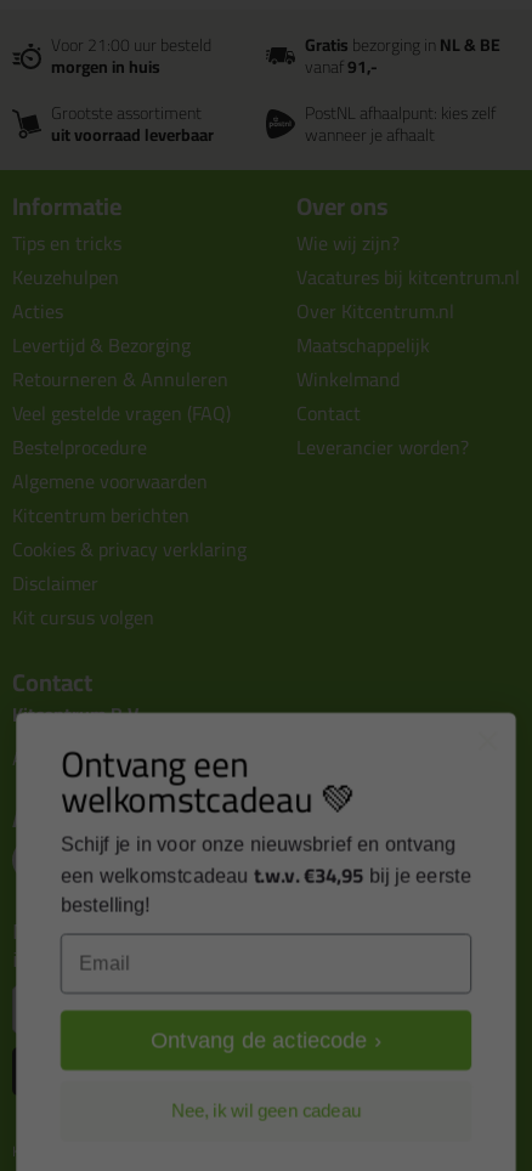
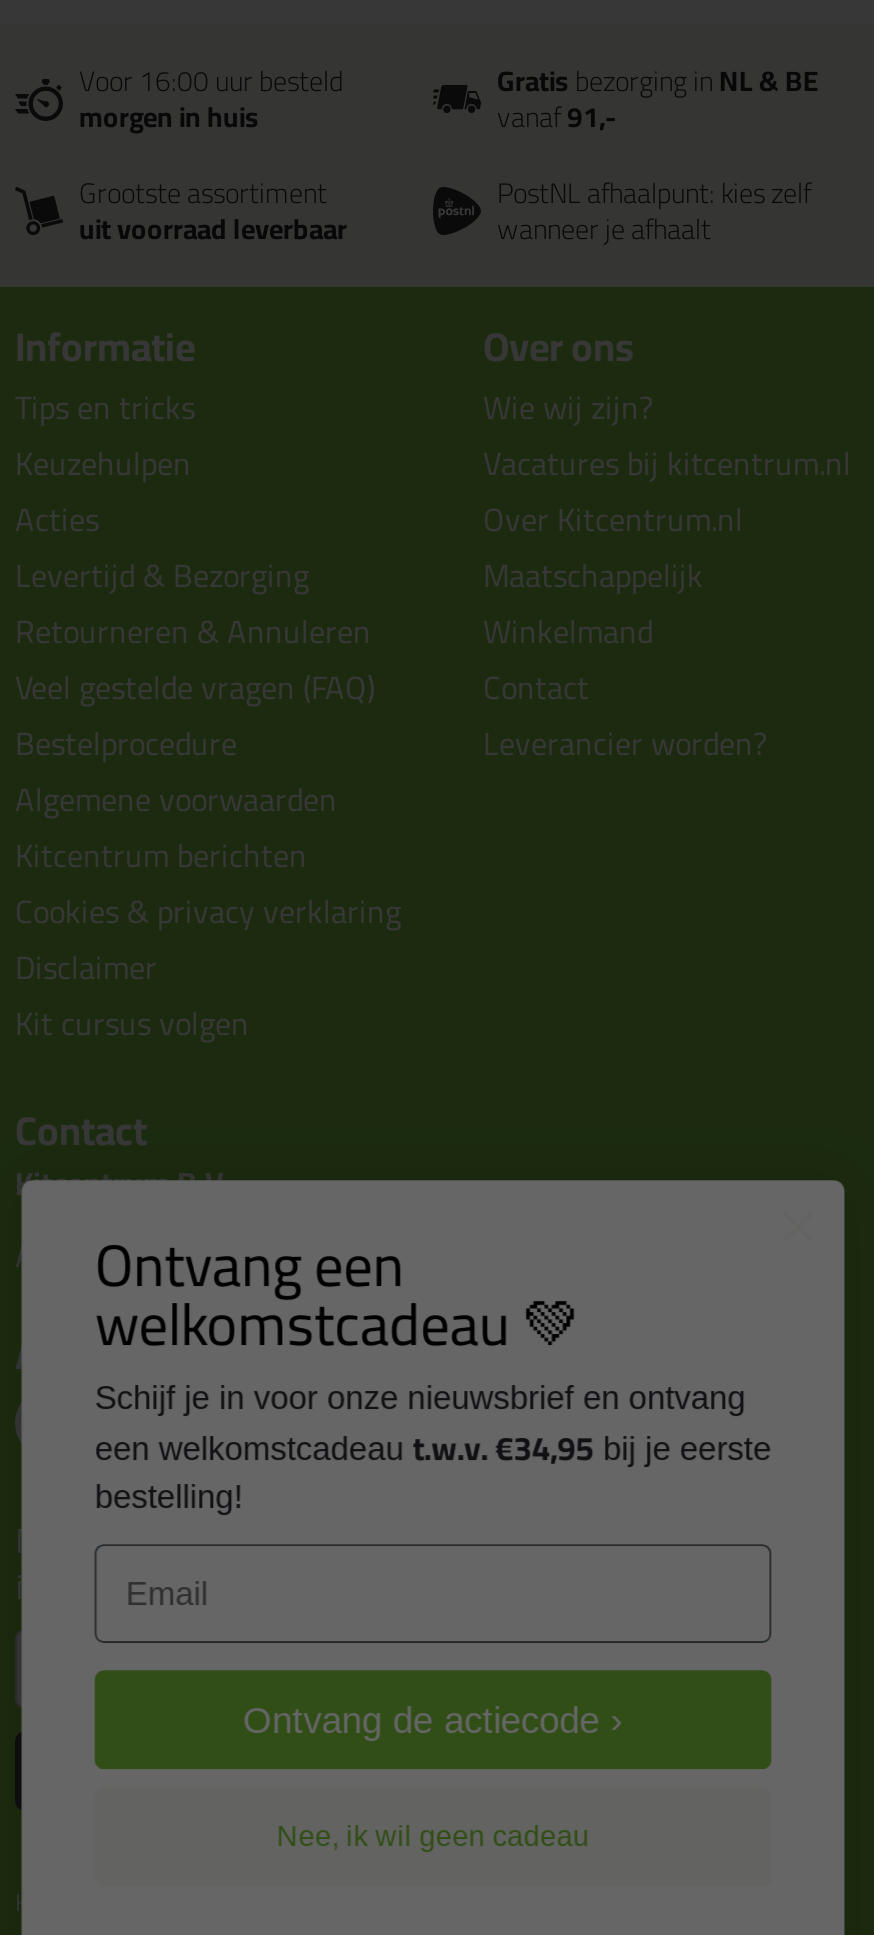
- Voor 21:00 uur besteld
+ Voor 16:00 uur besteld
